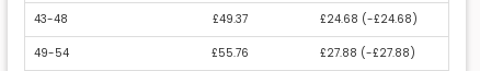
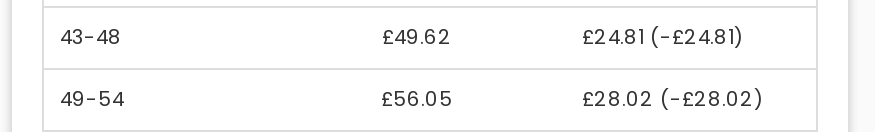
- £49.37
+ £49.62

- £24.68 (-£24.68)
+ £24.81 (-£24.81)

- £55.76
+ £56.05

- £27.88 (-£27.88)
+ £28.02 (-£28.02)
